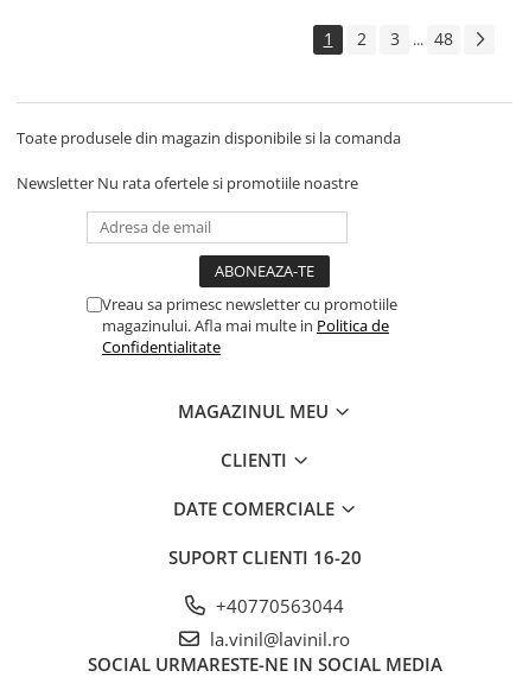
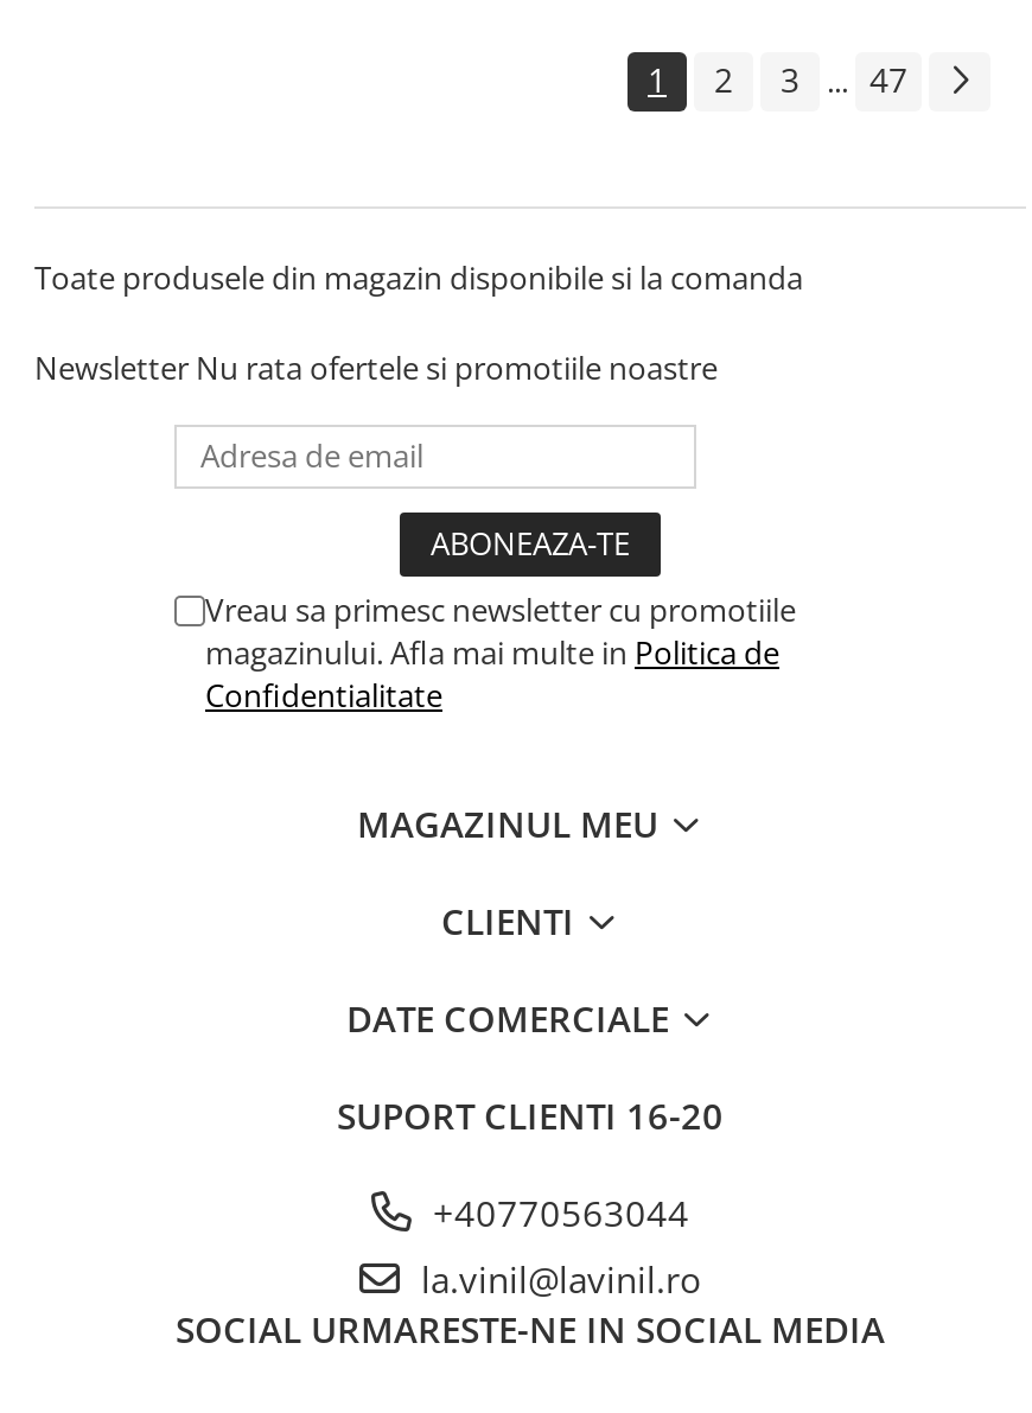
- 1 2 3 ... 48
+ 1 2 3 ... 47
